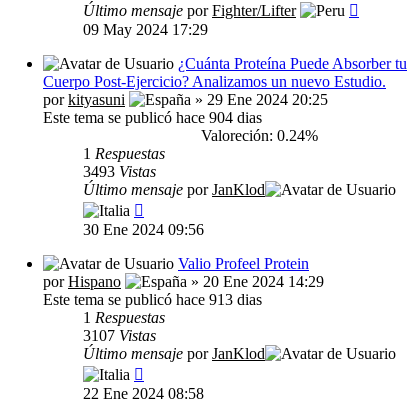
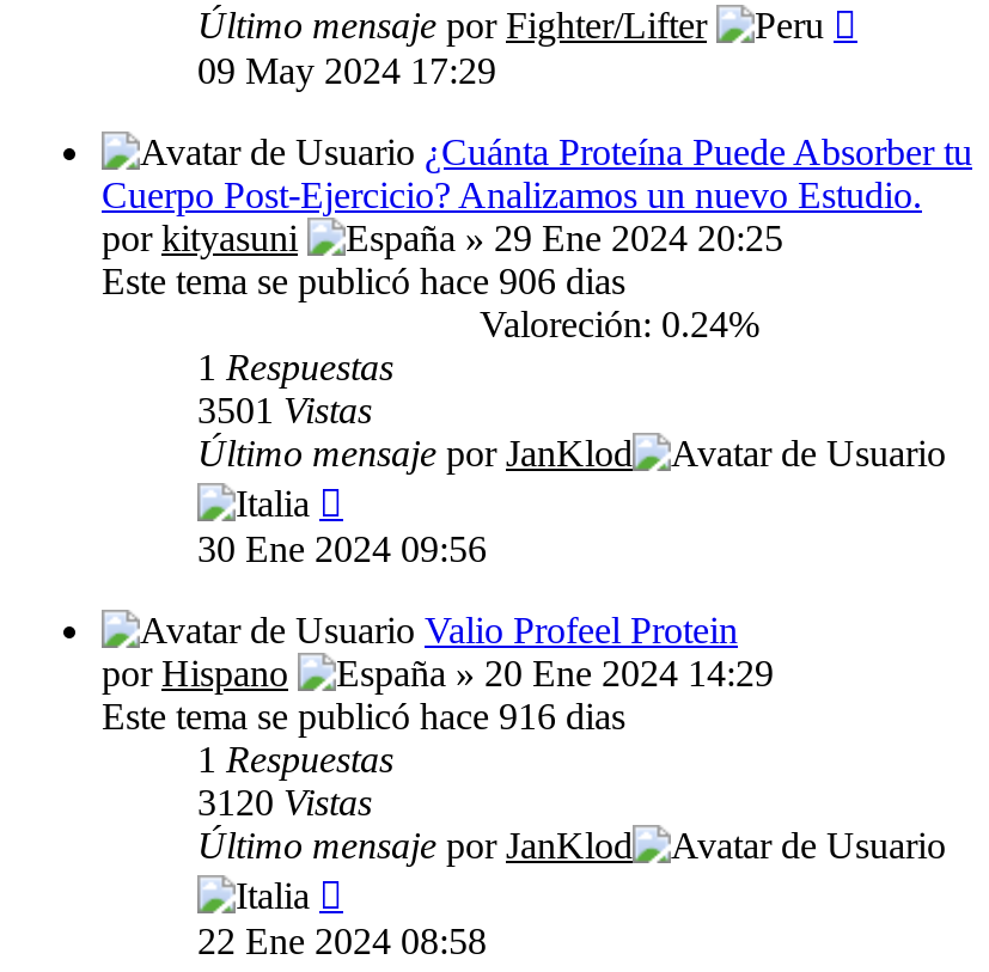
- Este tema se publicó hace 904 dias
+ Este tema se publicó hace 906 dias

- 3493 Vistas
+ 3501 Vistas

- Este tema se publicó hace 913 dias
+ Este tema se publicó hace 916 dias

- 3107Vistas
+ 3120Vistas
